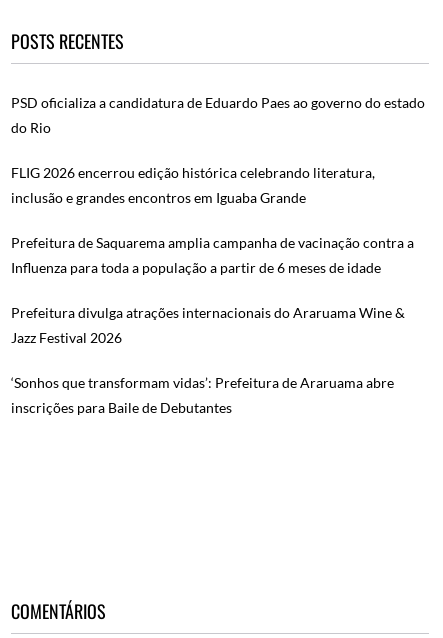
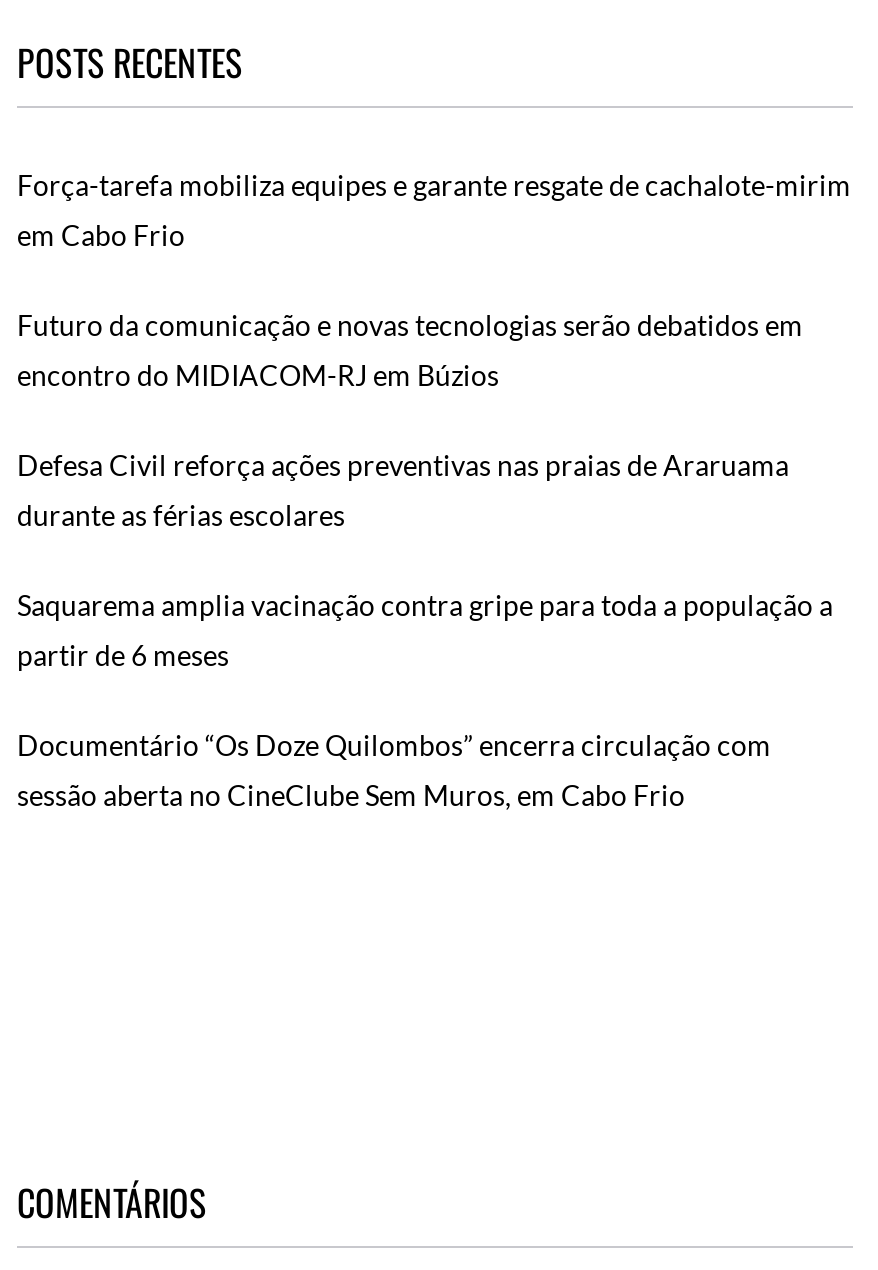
- PSD oficializa a candidatura de Eduardo Paes ao governo do estado
+ Força-tarefa mobiliza equipes e garante resgate de cachalote-mirim

- do Rio
+ em Cabo Frio

- FLIG 2026 encerrou edição histórica celebrando literatura,
+ Futuro da comunicação e novas tecnologias serão debatidos em

- inclusão e grandes encontros em Iguaba Grande
+ encontro do MIDIACOM-RJ em Búzios

- Prefeitura de Saquarema amplia campanha de vacinação contra a
+ Defesa Civil reforça ações preventivas nas praias de Araruama

- Influenza para toda a população a partir de 6 meses de idade
+ durante as férias escolares

- Prefeitura divulga atrações internacionais do Araruama Wine &
+ Saquarema amplia vacinação contra gripe para toda a população a

- Jazz Festival 2026
+ partir de 6 meses

- ‘Sonhos que transformam vidas’: Prefeitura de Araruama abre
+ Documentário “Os Doze Quilombos” encerra circulação com

- inscrições para Baile de Debutantes
+ sessão aberta no CineClube Sem Muros, em Cabo Frio
